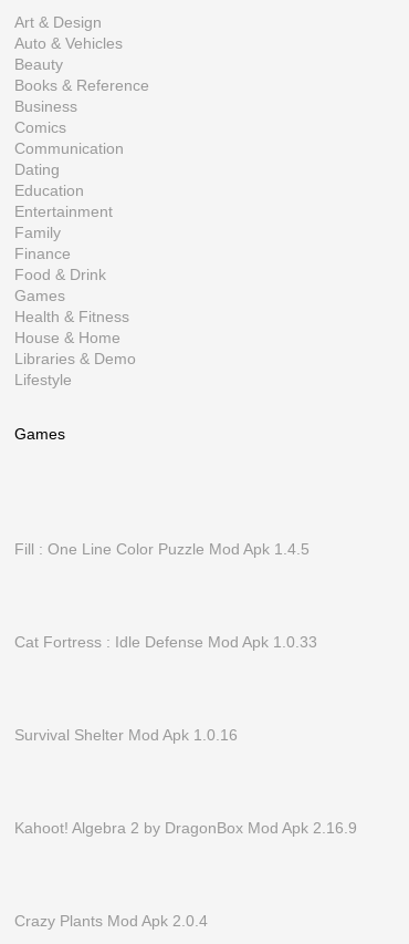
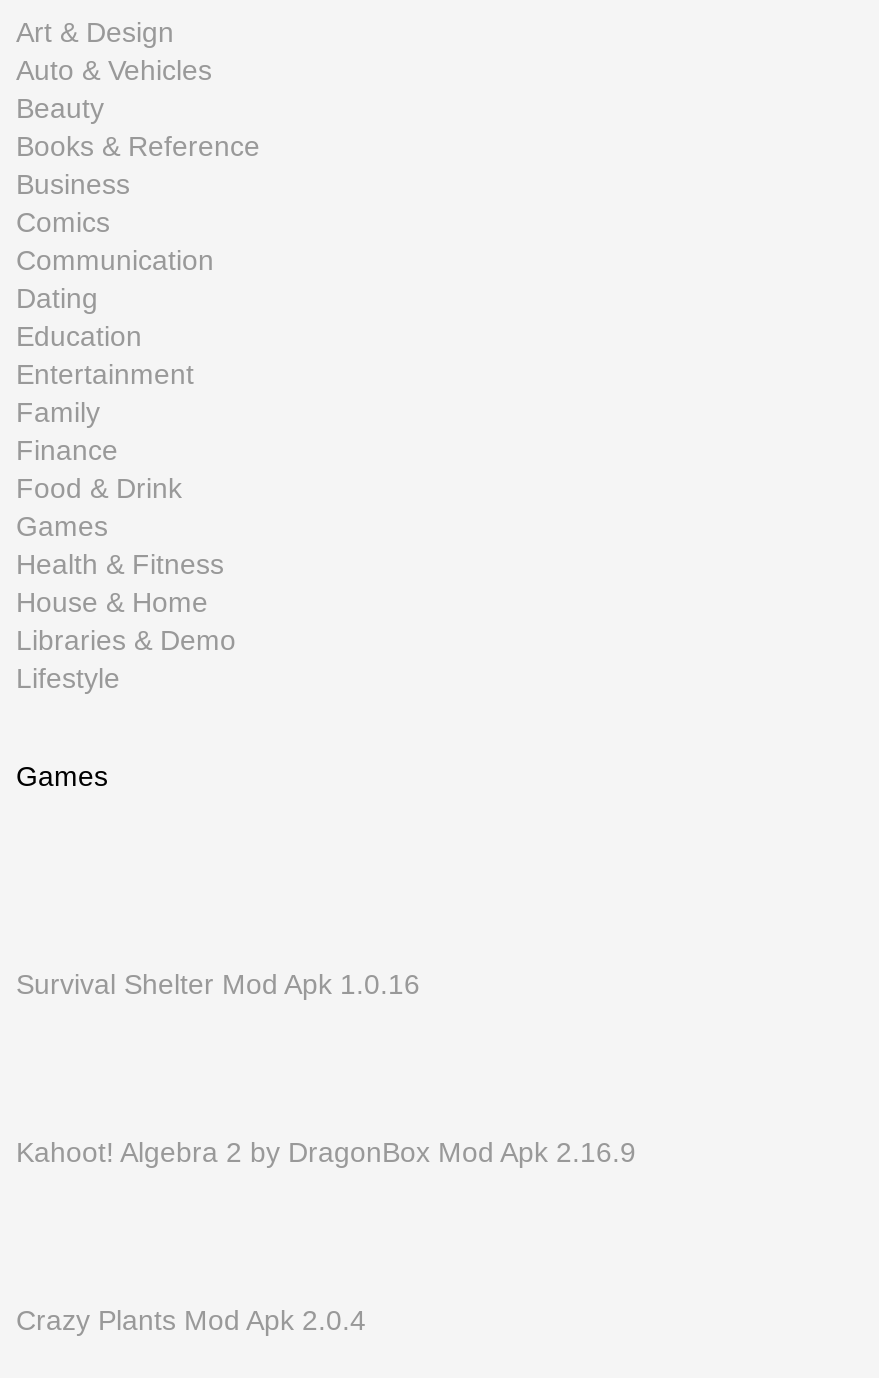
- Fill : One Line Color Puzzle Mod Apk 1.4.5

- Cat Fortress : Idle Defense Mod Apk 1.0.33
